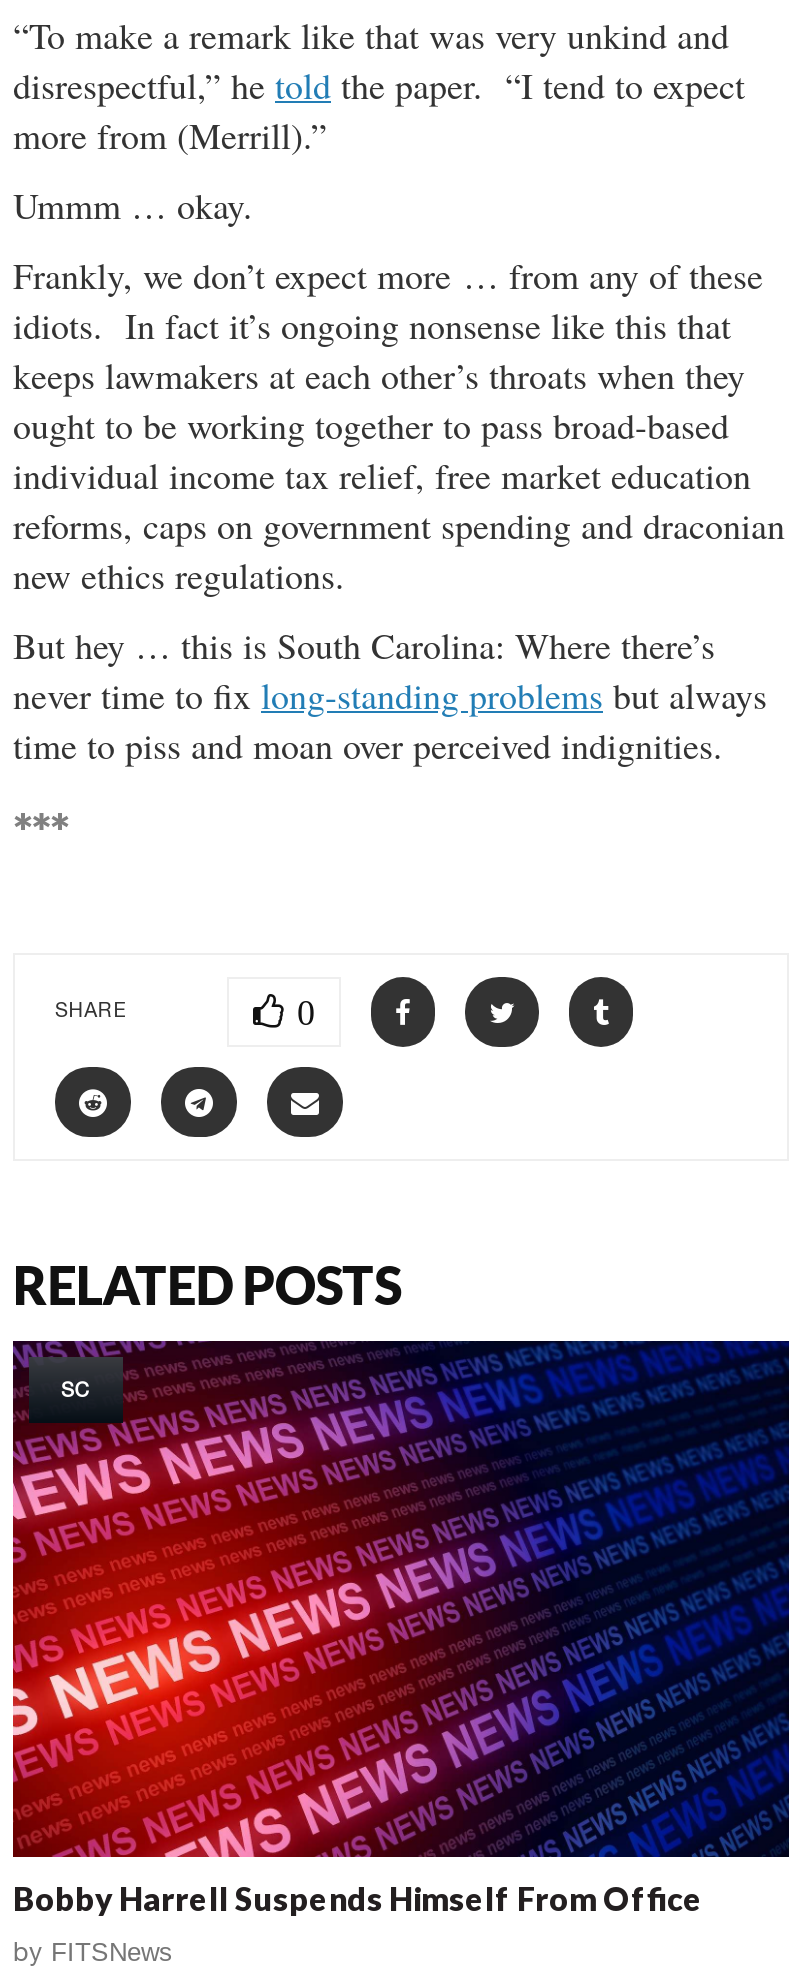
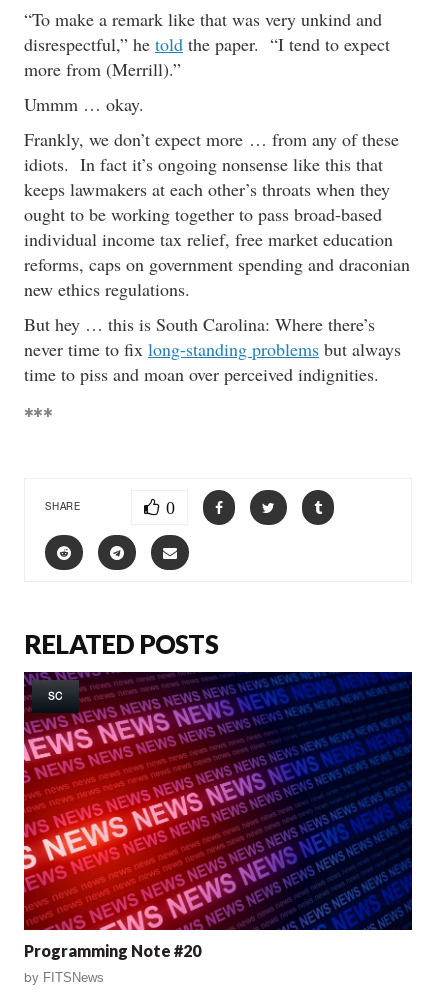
- Bobby Harrell Suspends Himself From Office
+ Programming Note #20
